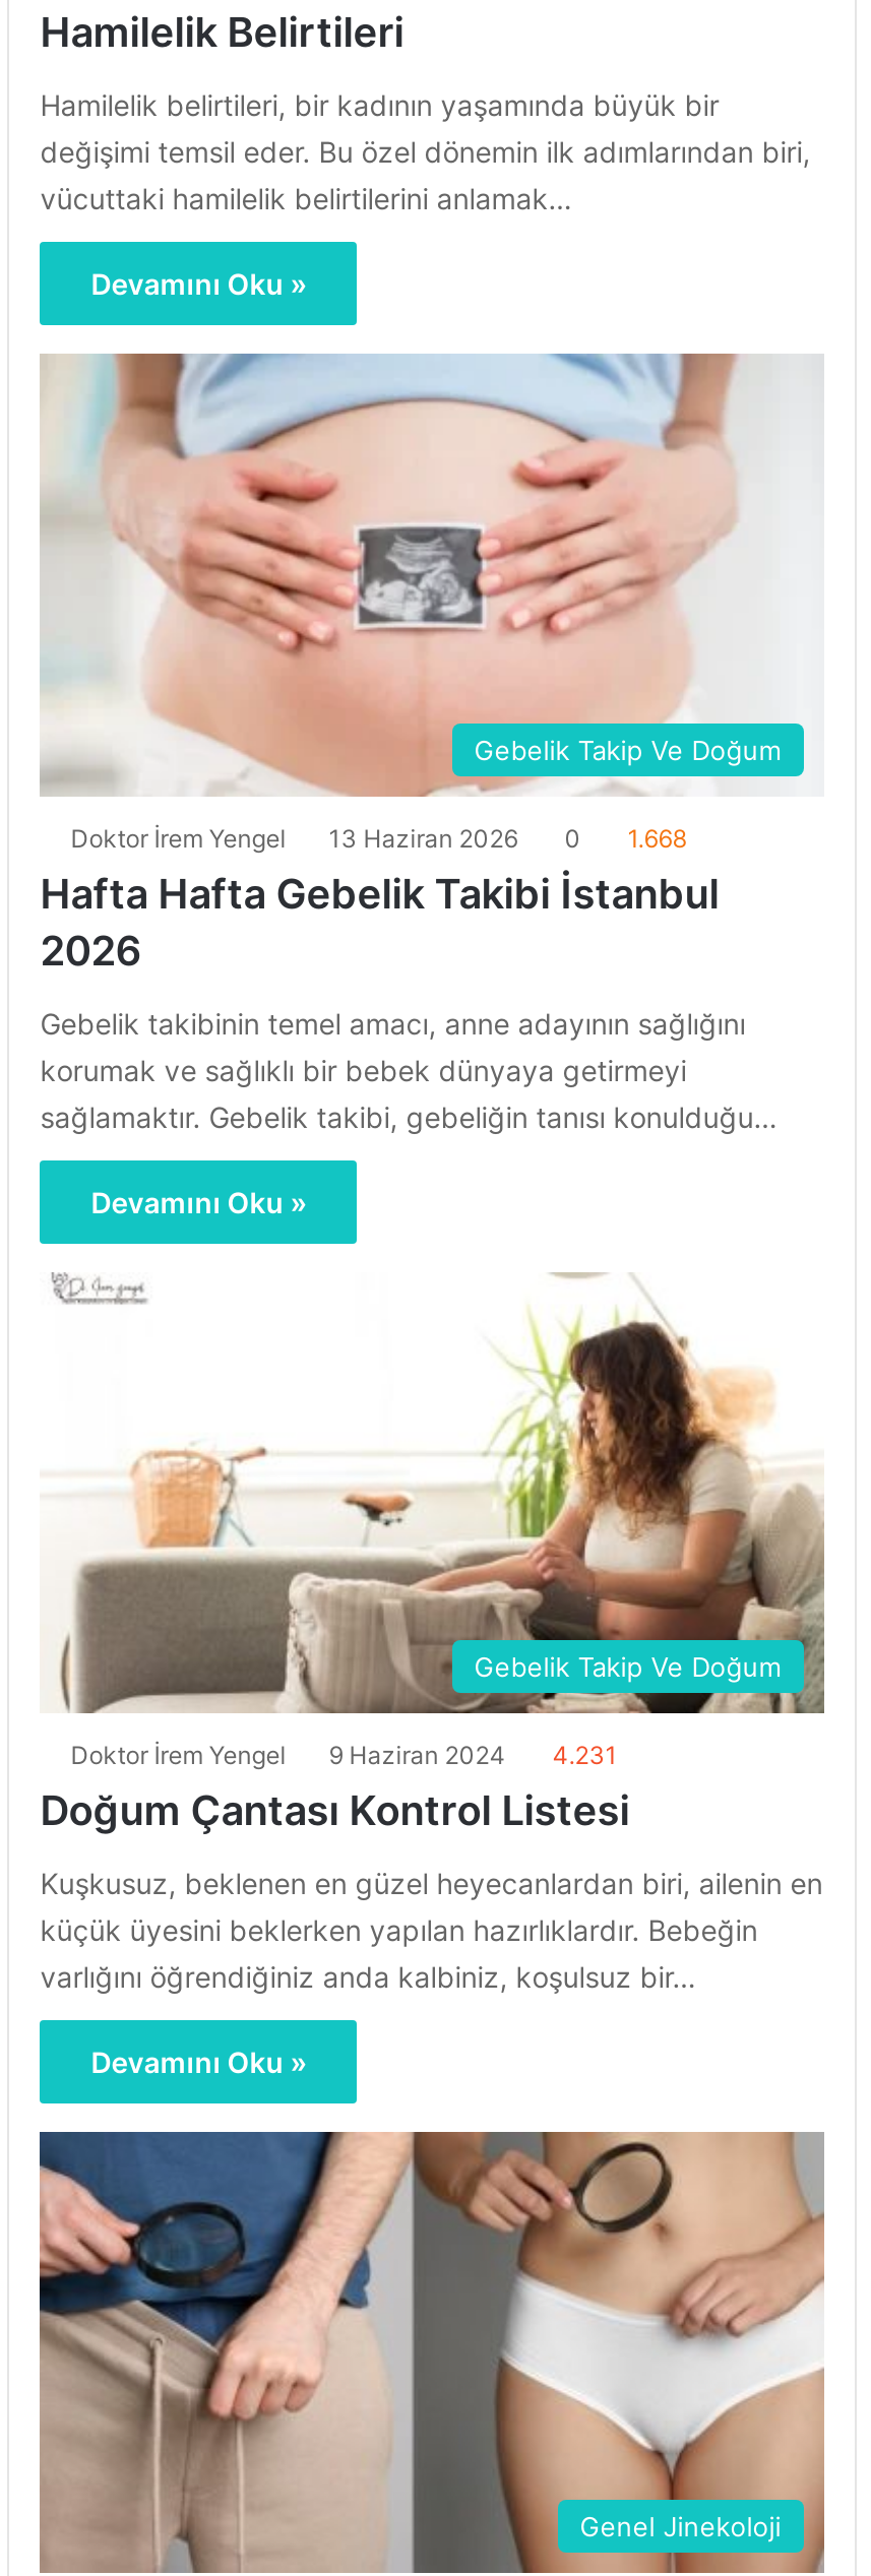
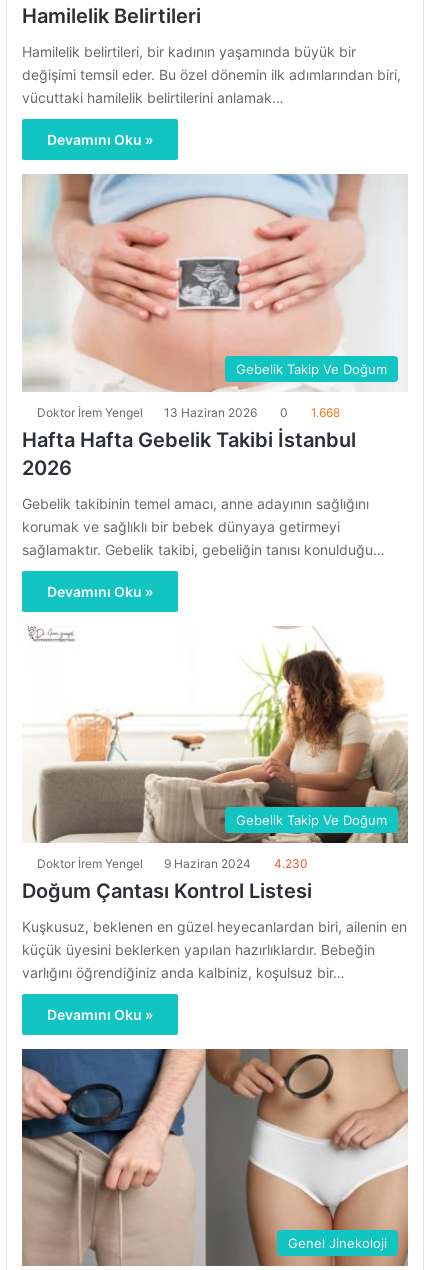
- Doktor İrem Yengel 9 Haziran 2024 4.231
+ Doktor İrem Yengel 9 Haziran 2024 4.230
